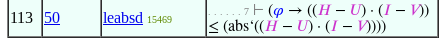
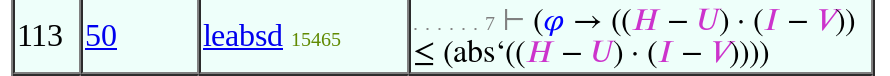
- leabsd 15469
+ leabsd 15465
